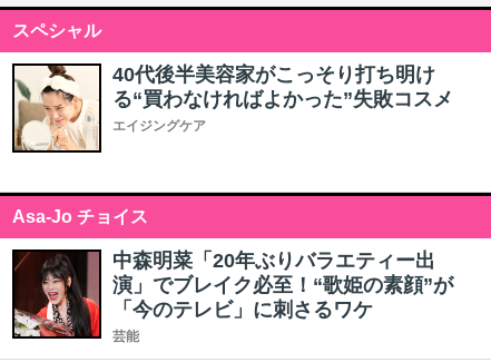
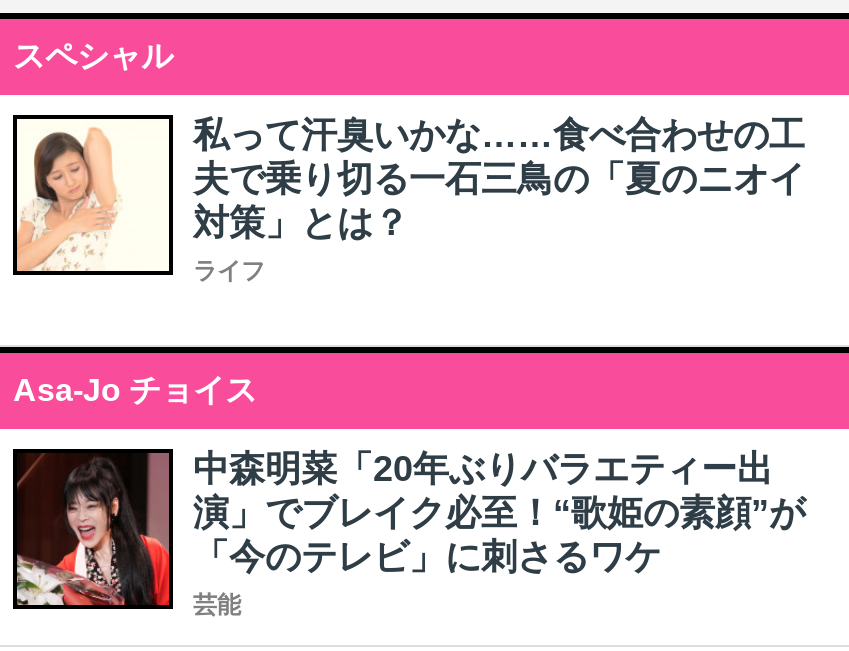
- [image]
- 40代後半美容家がこっそり打ち明け
- る“買わなければよかった”失敗コスメ
- エイジングケア
+ [image]
+ 私って汗臭いかな……食べ合わせの工
+ 夫で乗り切る一石三鳥の「夏のニオイ
+ 対策」とは？
+ ライフ
